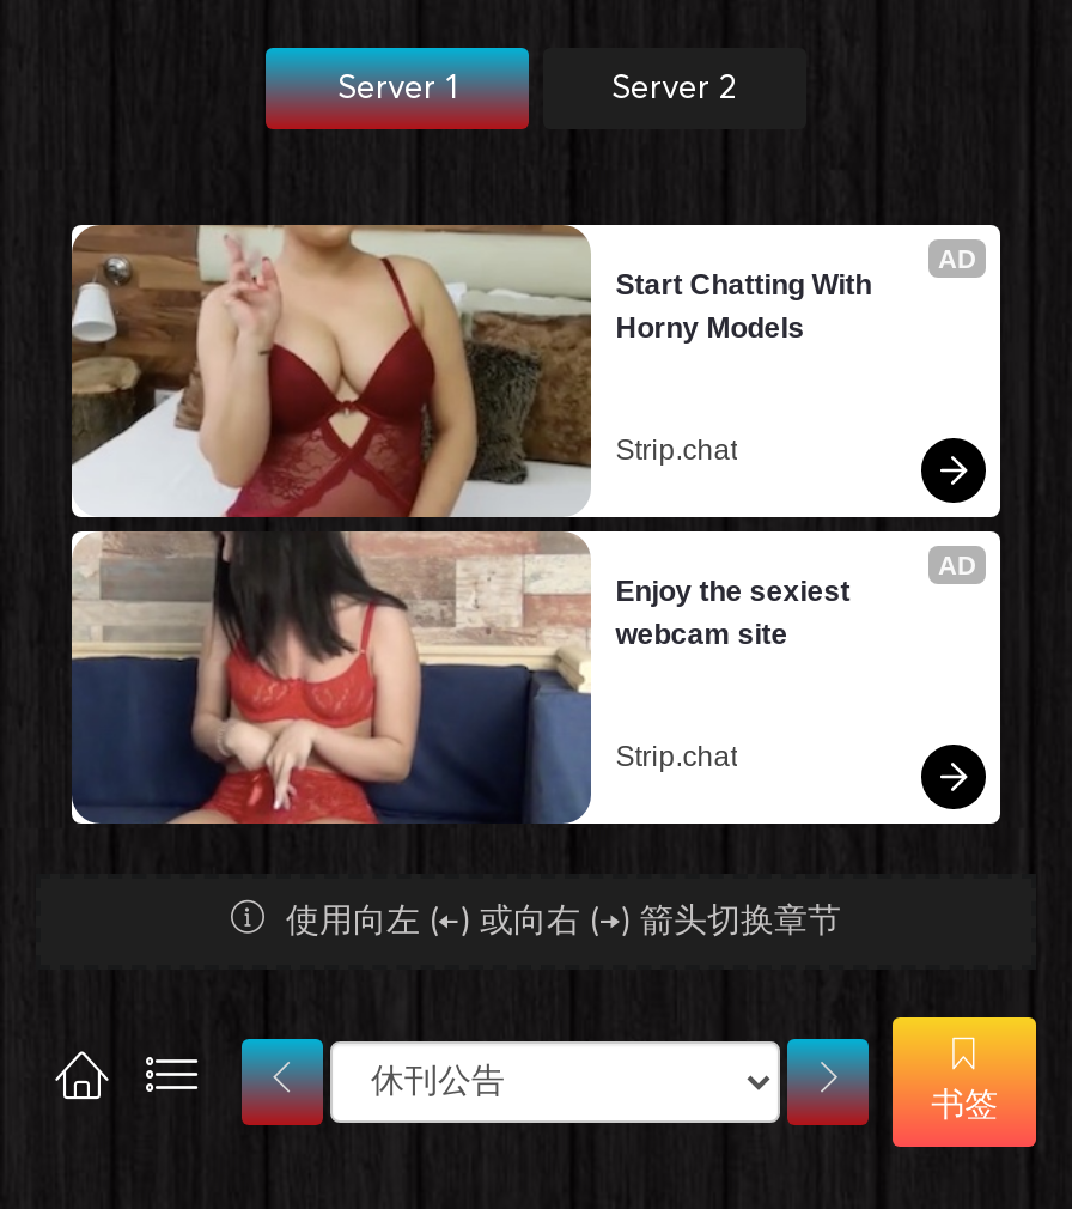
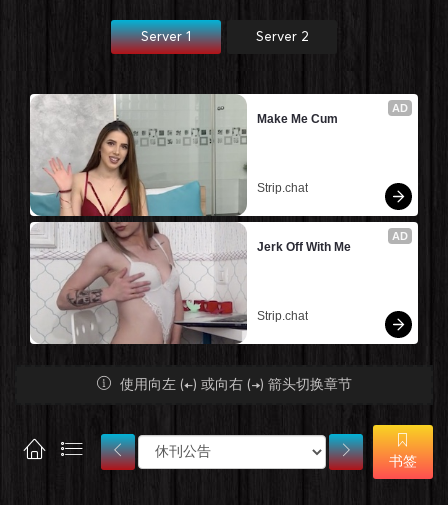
- [image]
- Start Chatting With
- Horny Models
+ [image]
+ Make Me Cum

- Enjoy the sexiest
- webcam site
+ Jerk Off With Me
